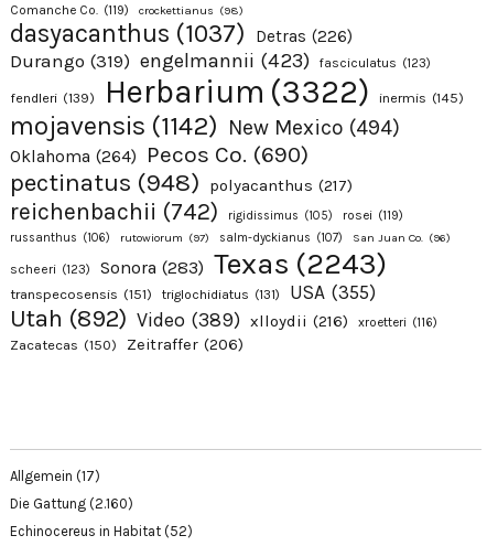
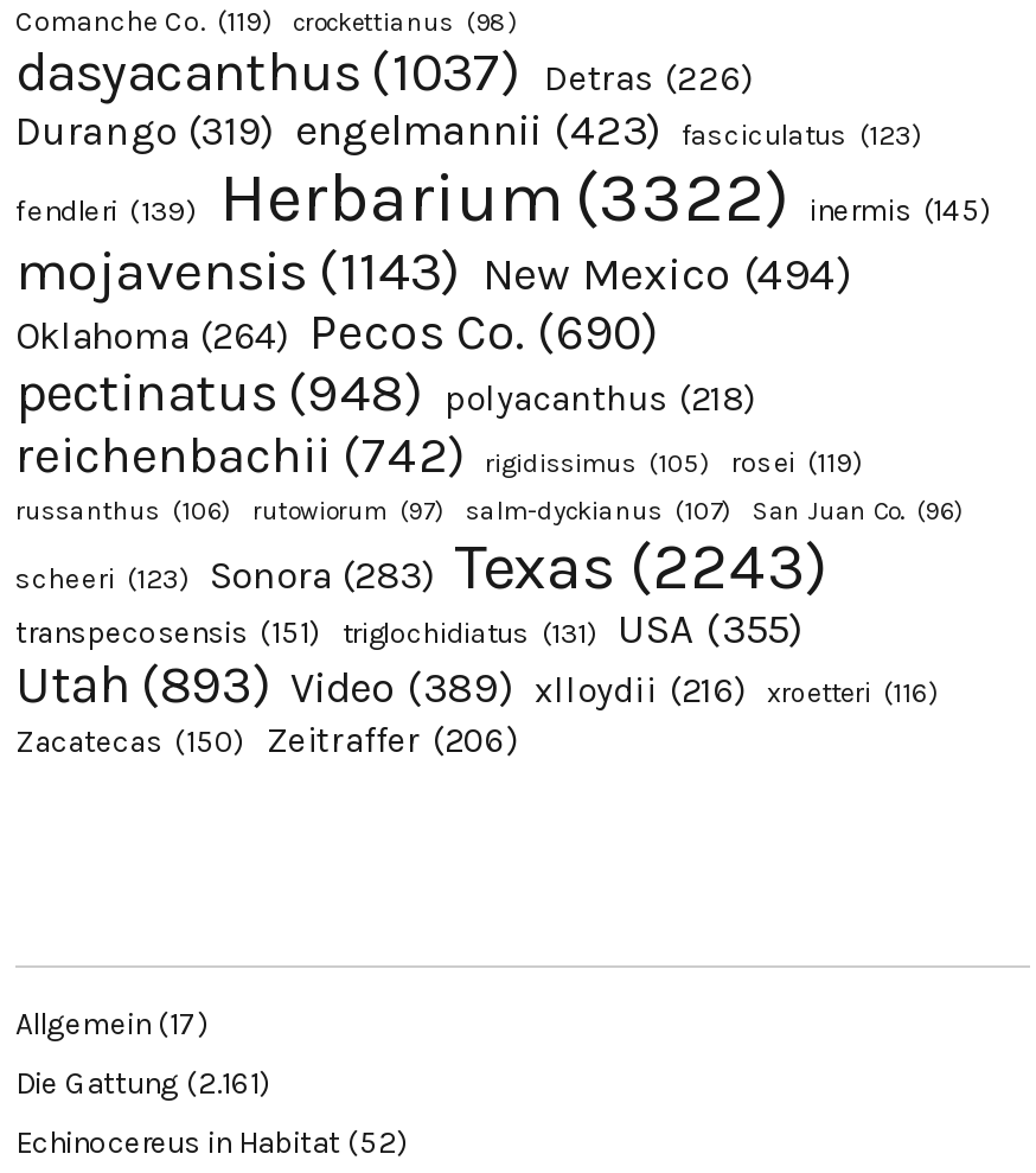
- mojavensis (1142) New Mexico (494)
+ mojavensis (1143) New Mexico (494)

- pectinatus (948) polyacanthus (217)
+ pectinatus (948) polyacanthus (218)

- Utah (892) Video (389) xlloydii (216)
+ Utah (893) Video (389) xlloydii (216)

- Die Gattung (2.160)
+ Die Gattung (2.161)
